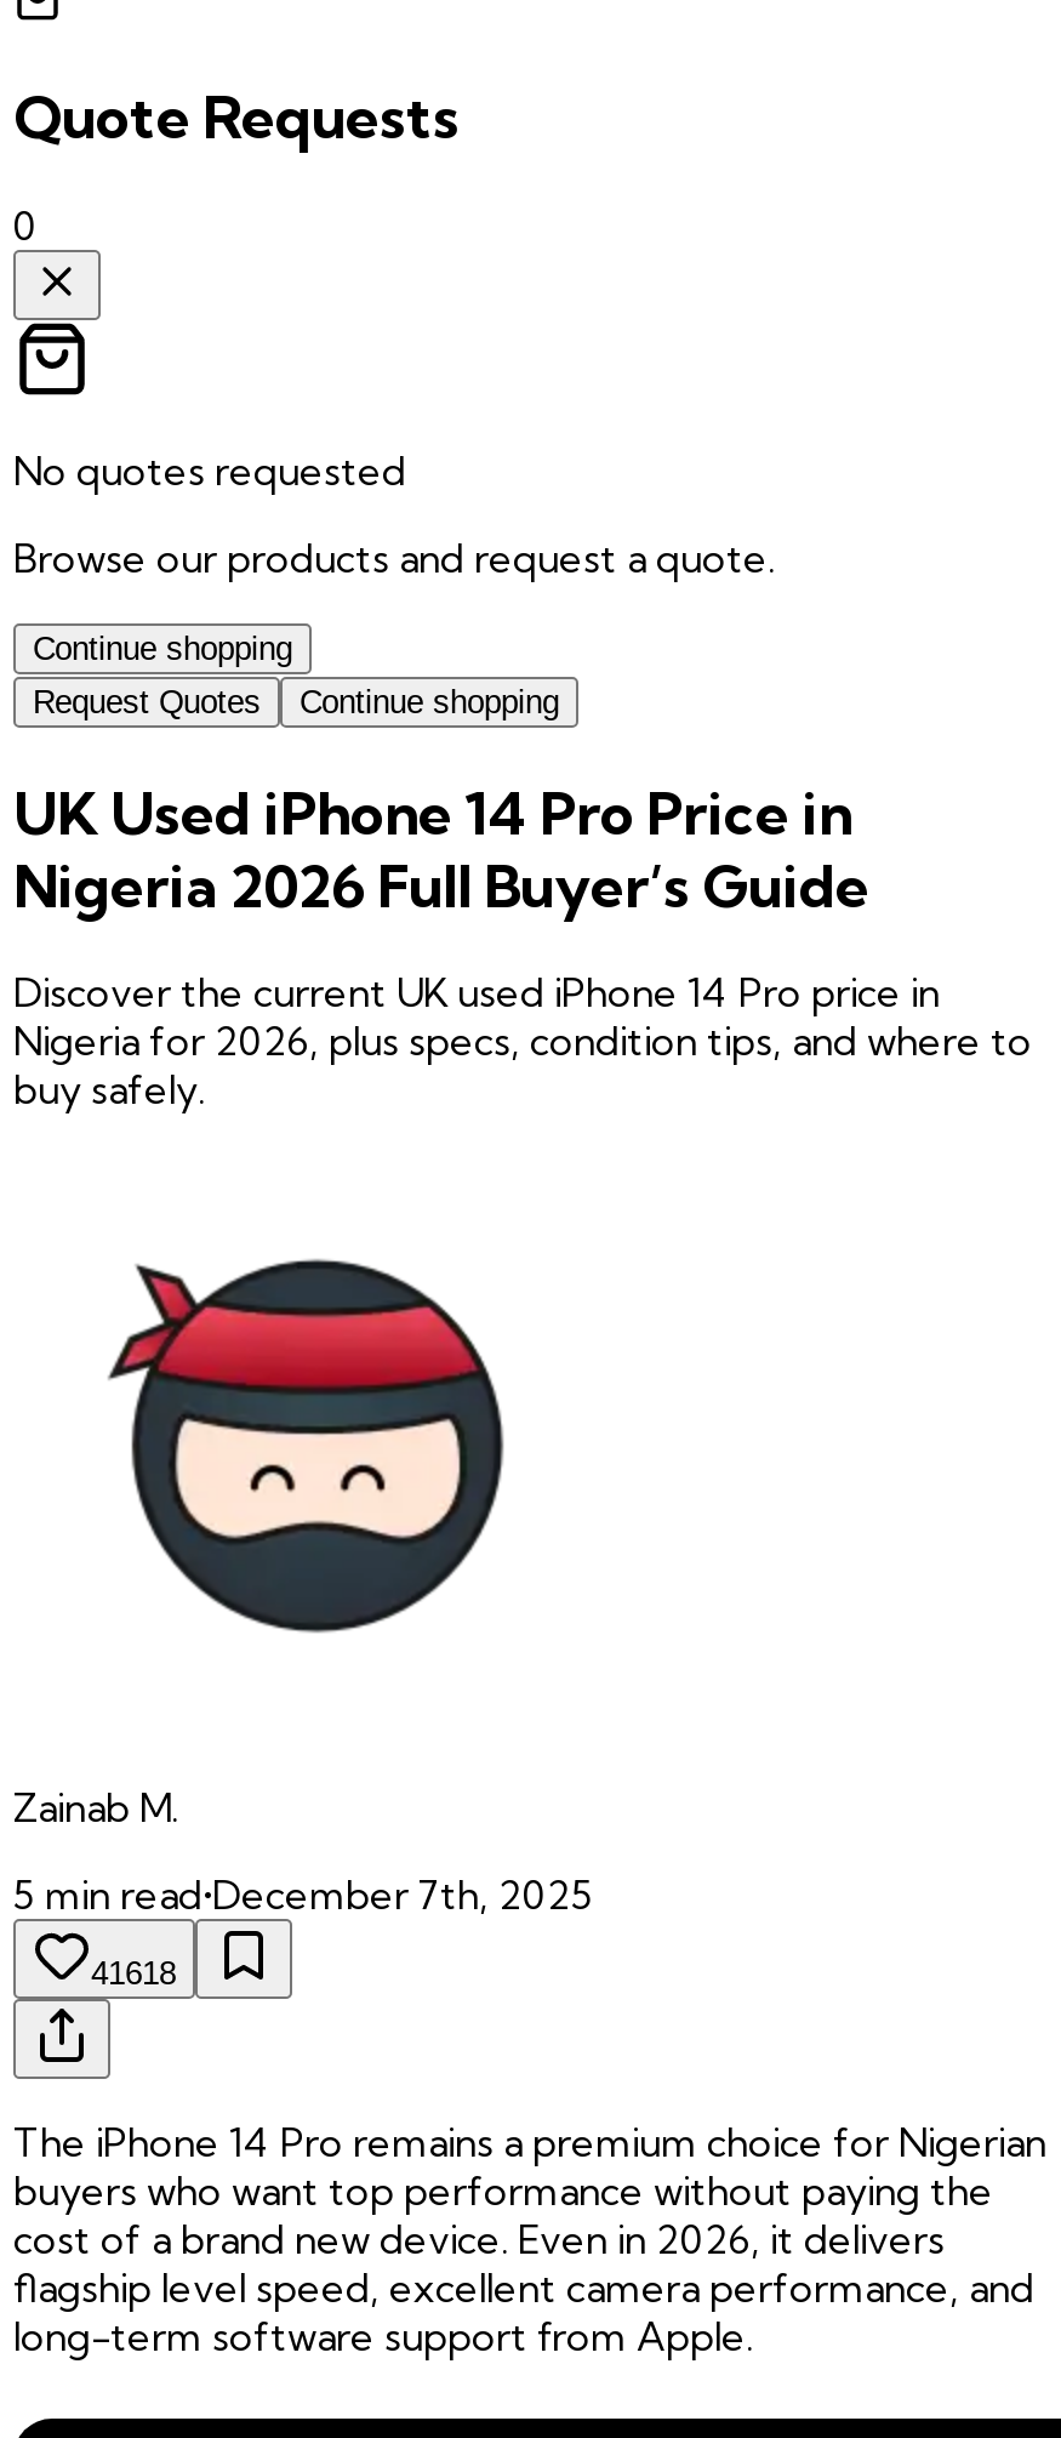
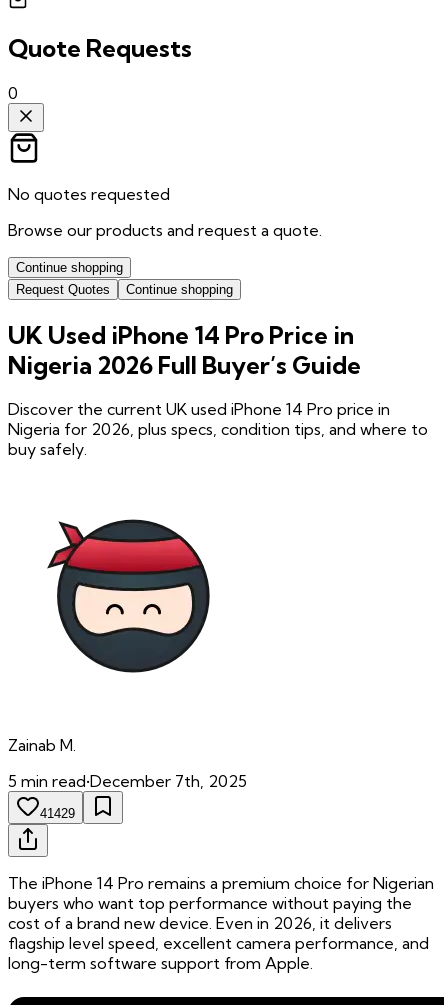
- 41618
+ 41429
